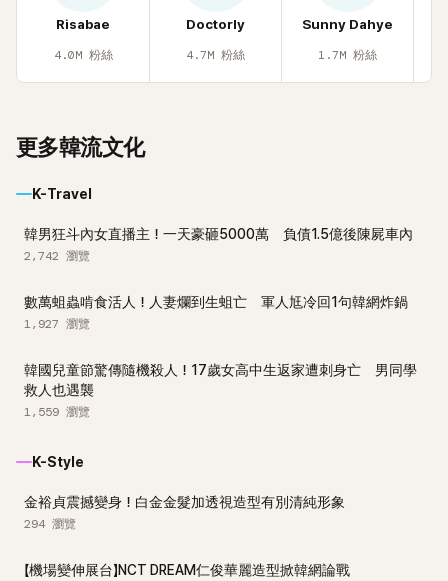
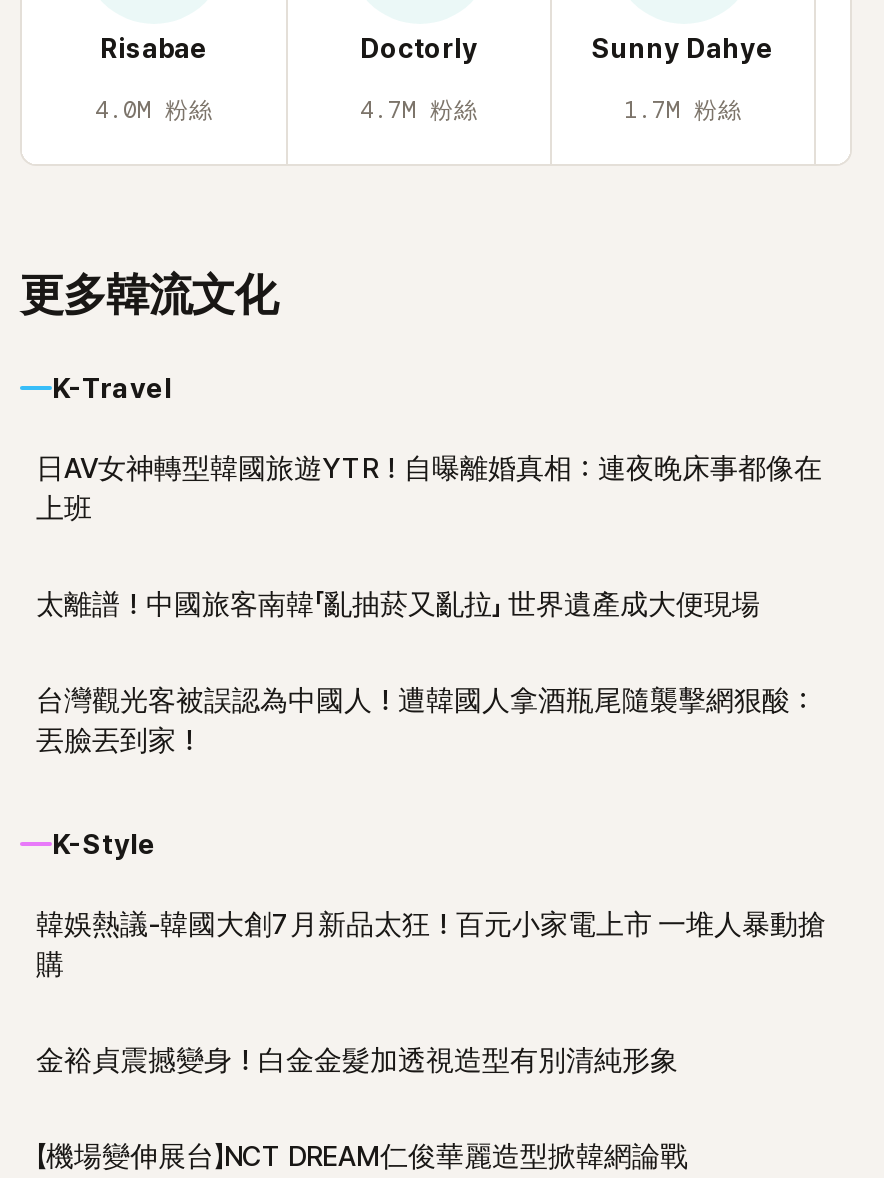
- 韓男狂斗內女直播主！一天豪砸5000萬 負債1.5億後陳屍車內
- 2,742 瀏覽
+ 日AV女神轉型韓國旅遊YTR！自曝離婚真相：連夜晚床事都像在
+ 上班

- 數萬蛆蟲啃食活人！人妻爛到生蛆亡 軍人尪冷回1句韓網炸鍋
- 1,927 瀏覽
+ 太離譜！中國旅客南韓「亂抽菸又亂拉」 世界遺產成大便現場

- 韓國兒童節驚傳隨機殺人！17歲女高中生返家遭刺身亡 男同學
- 救人也遇襲
- 1,559 瀏覽
+ 台灣觀光客被誤認為中國人！遭韓國人拿酒瓶尾隨襲擊網狠酸：
+ 丟臉丟到家！

moved up: K-Style

+ 韓娛熱議-韓國大創7月新品太狂！百元小家電上市 一堆人暴動搶
+ 購

moved down: 金裕貞震撼變身！白金金髮加透視造型有別清純形象

- 294 瀏覽
